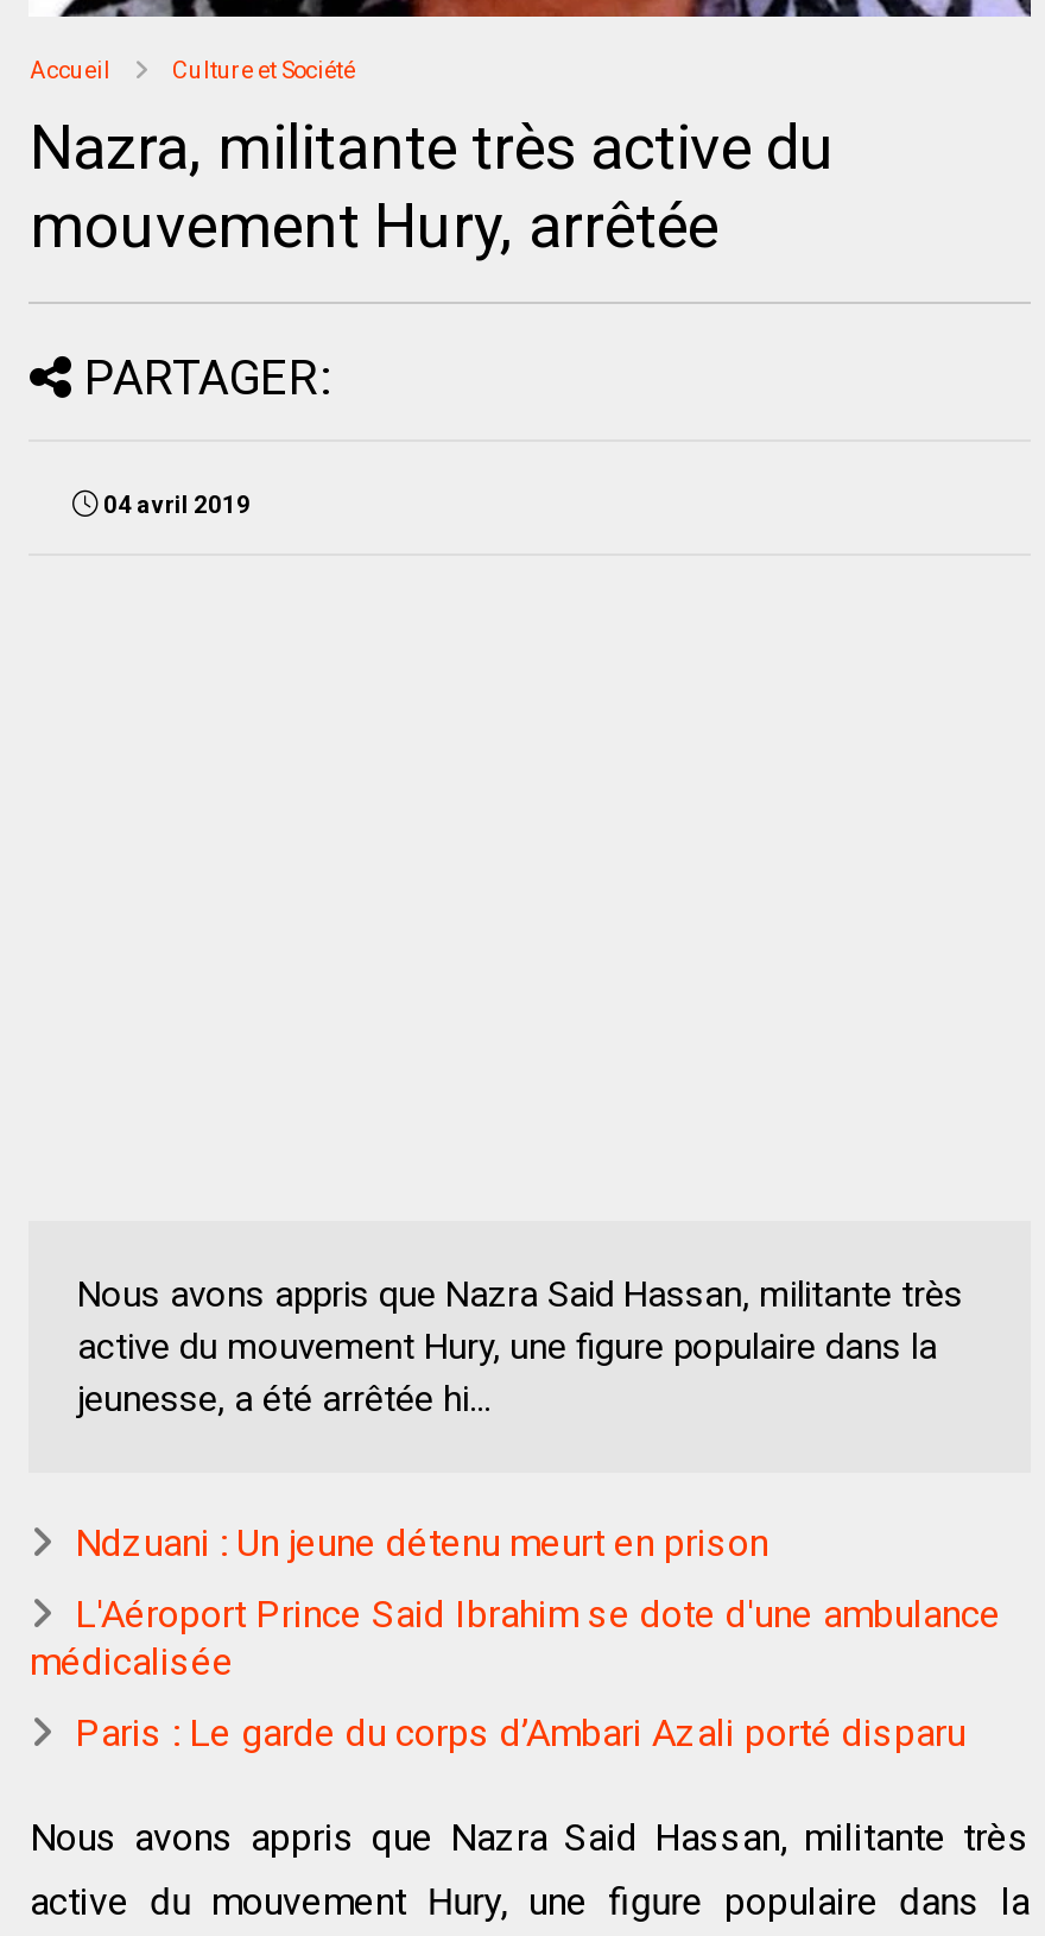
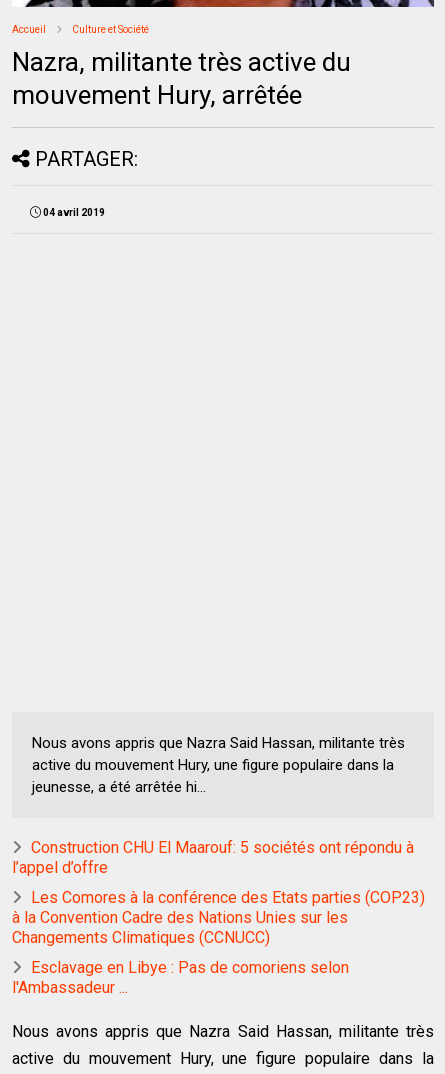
- Ndzuani : Un jeune détenu meurt en prison
+ Construction CHU El Maarouf: 5 sociétés ont répondu à
+ l’appel d’offre

- L'Aéroport Prince Said Ibrahim se dote d'une ambulance
- médicalisée
+ Les Comores à la conférence des Etats parties (COP23)
+ à la Convention Cadre des Nations Unies sur les
+ Changements Climatiques (CCNUCC)

- Paris : Le garde du corps d’Ambari Azali porté disparu
+ Esclavage en Libye : Pas de comoriens selon
+ l'Ambassadeur ...
